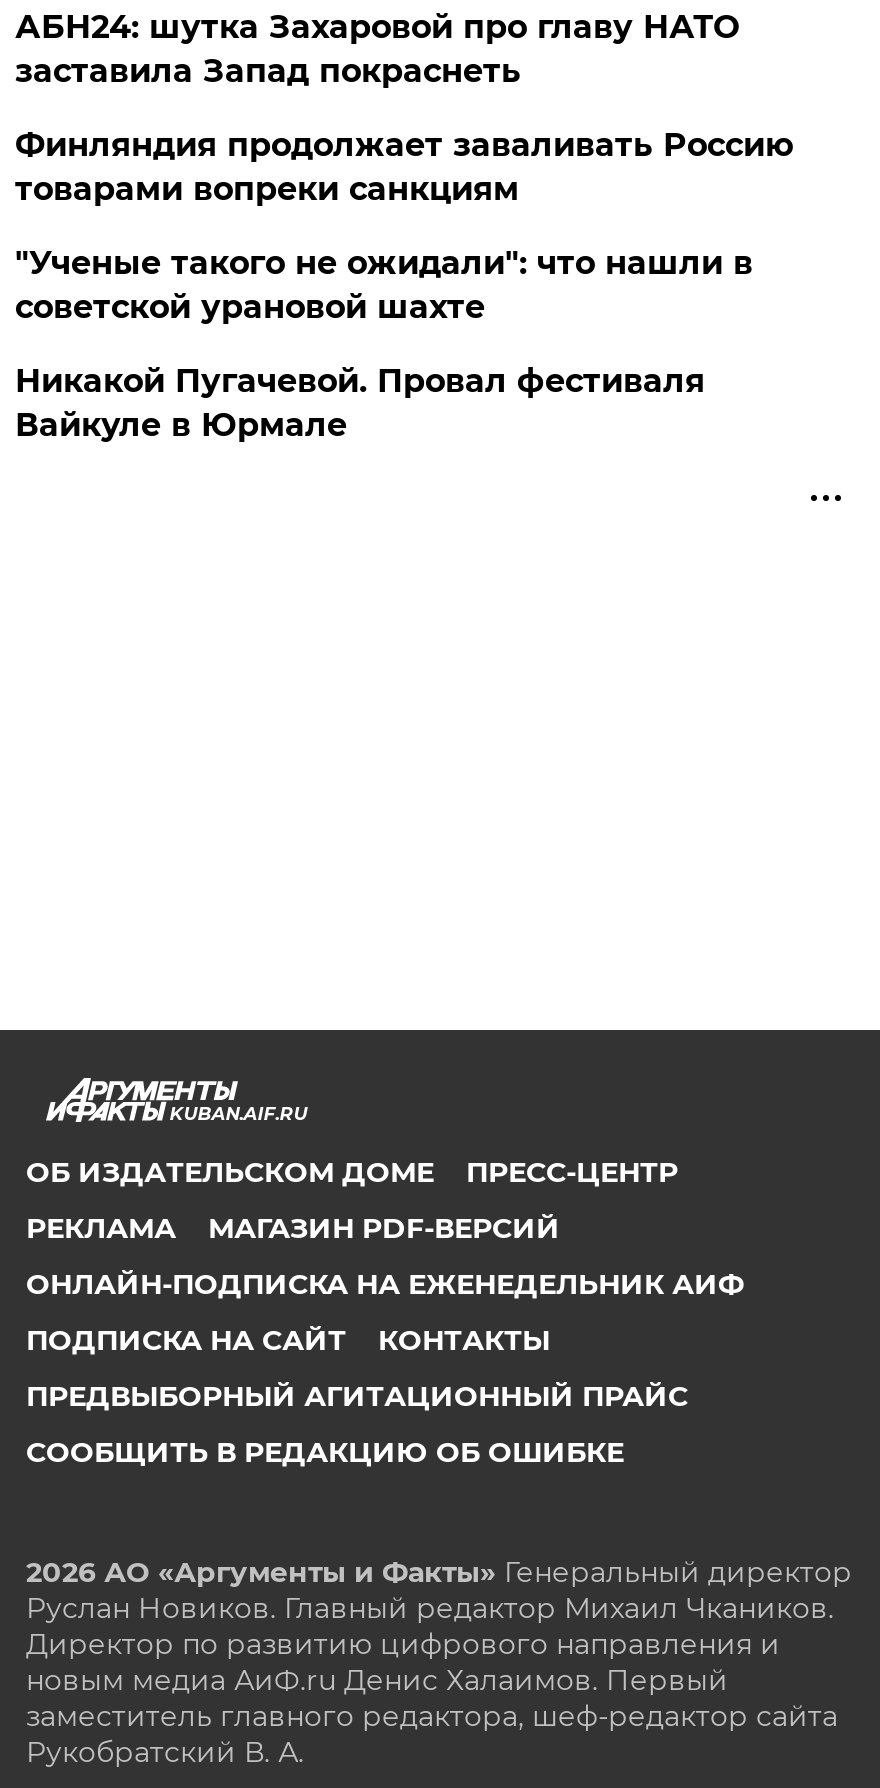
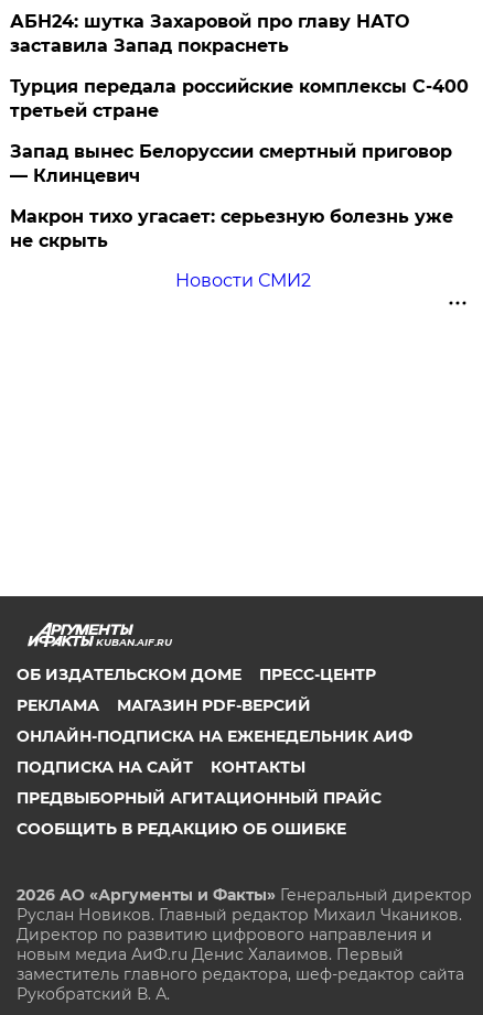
- Финляндия продолжает заваливать Россию
- товарами вопреки санкциям
- "Ученые такого не ожидали": что нашли в
- советской урановой шахте
- Никакой Пугачевой. Провал фестиваля
- Вайкуле в Юрмале
+ Турция передала российские комплексы С-400
+ третьей стране
+ Запад вынес Белоруссии смертный приговор
+ — Клинцевич
+ Макрон тихо угасает: серьезную болезнь уже
+ не скрыть
+ Новости СМИ2
